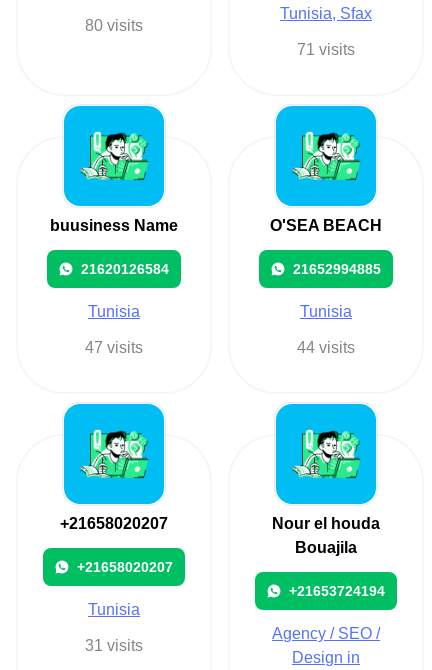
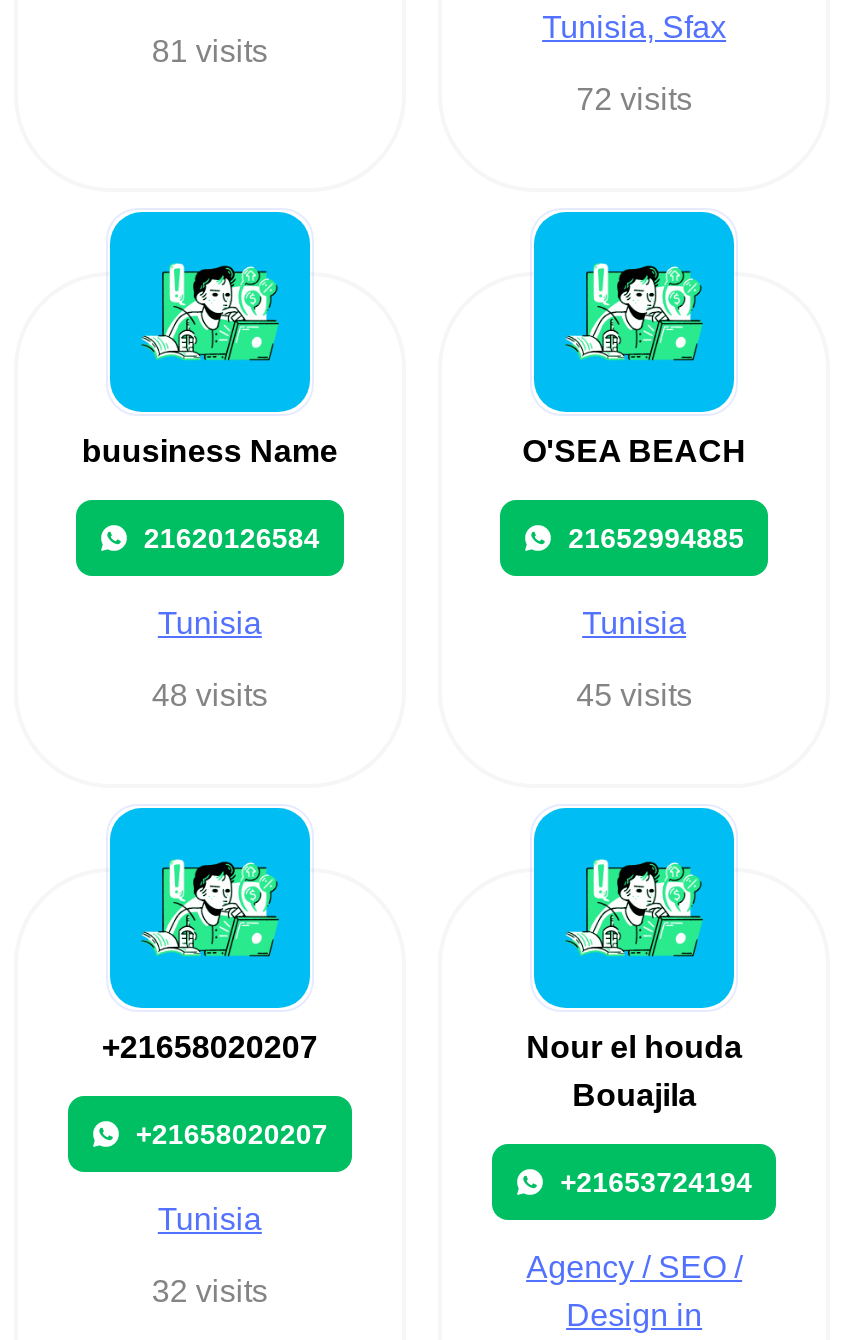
- 80 visits
+ 81 visits

- 71 visits
+ 72 visits

- 47 visits
+ 48 visits

- 44 visits
+ 45 visits

- 31 visits
+ 32 visits
